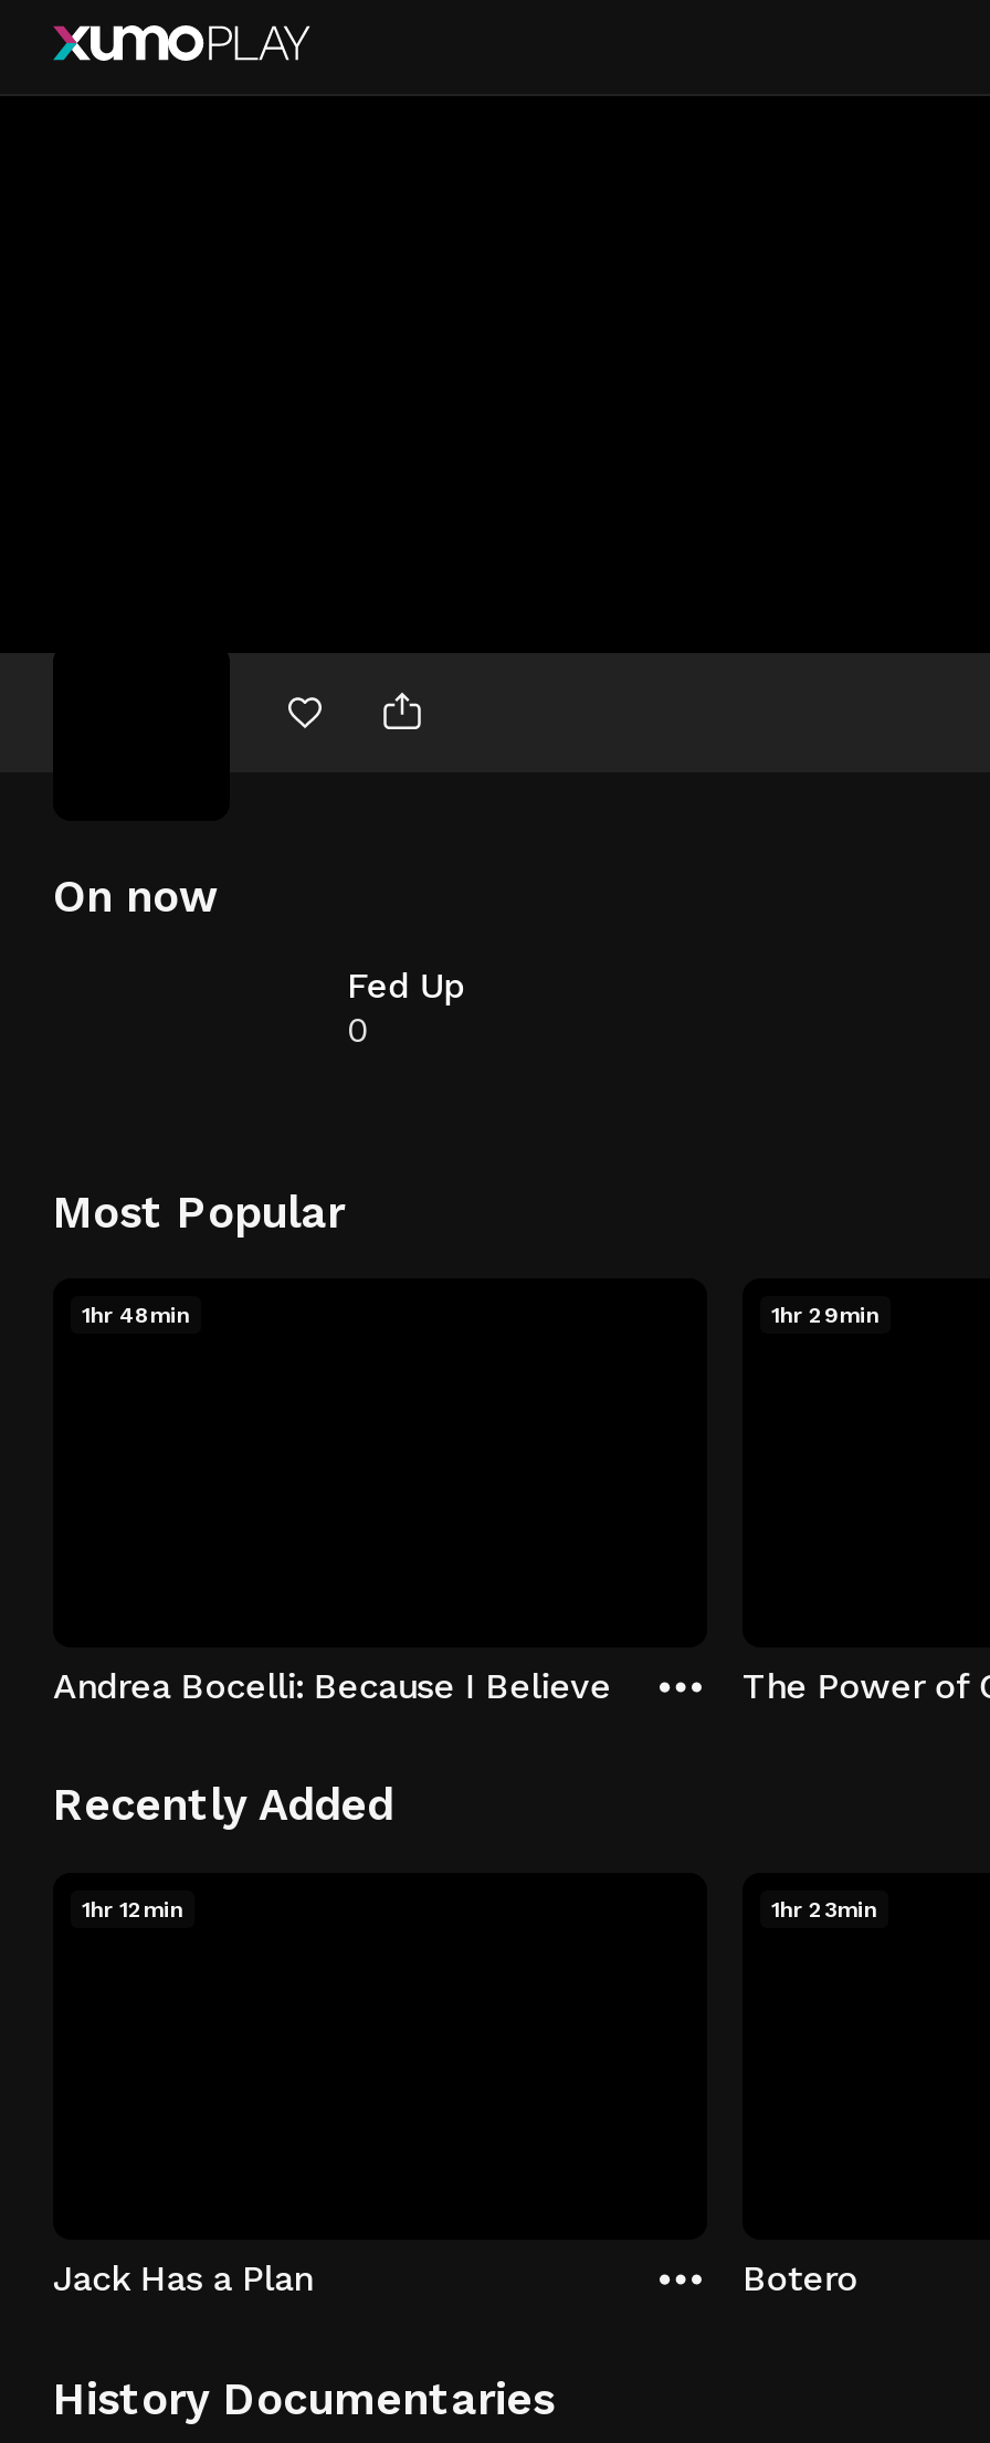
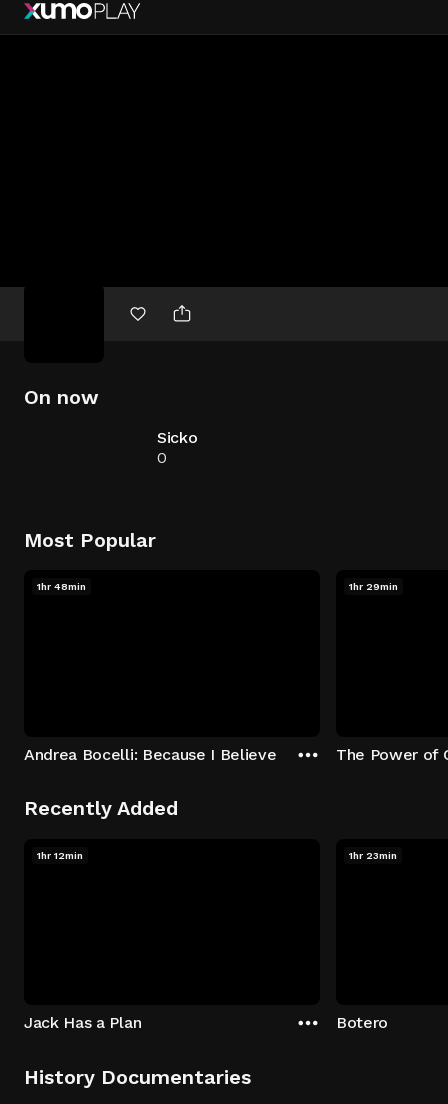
- Fed Up
+ Sicko
